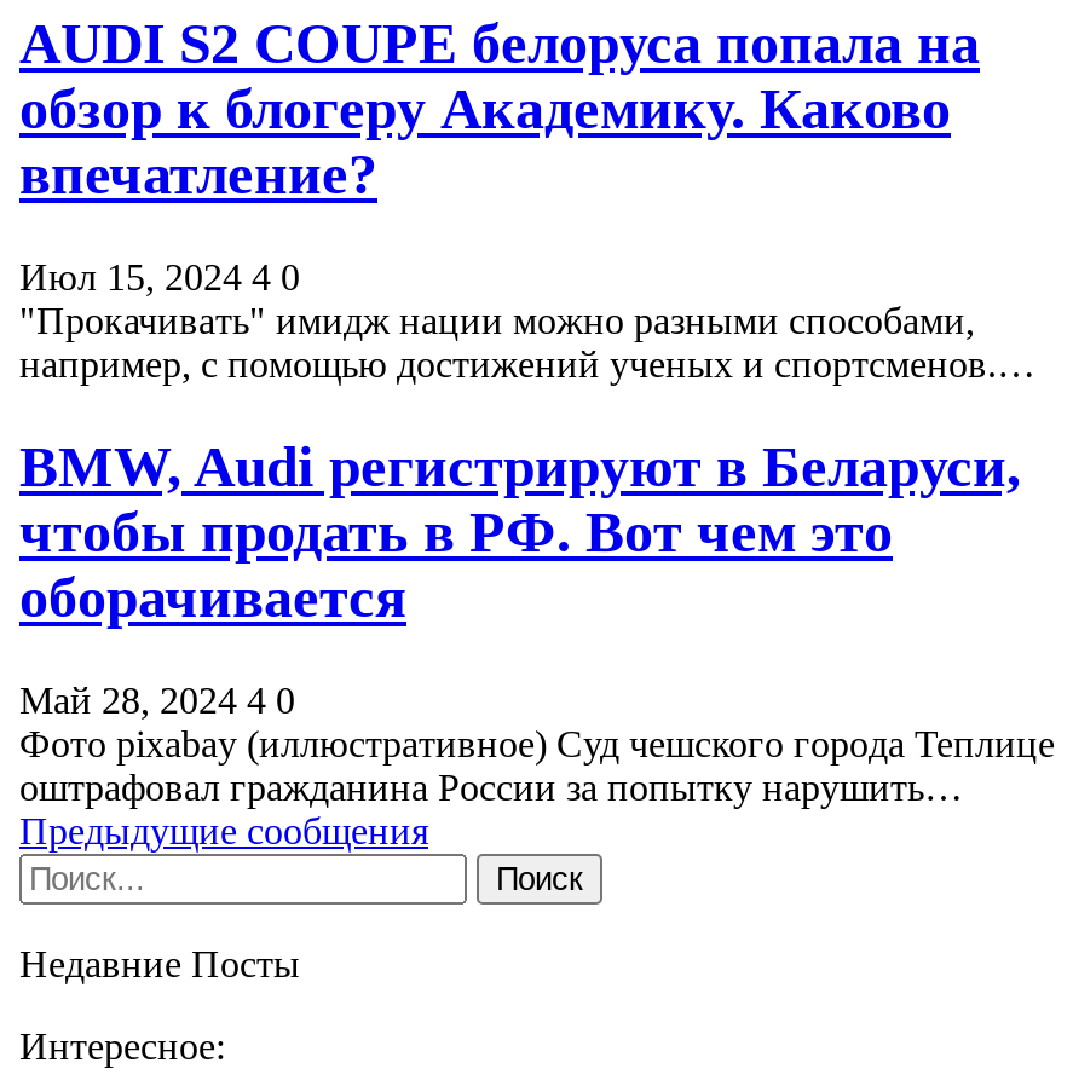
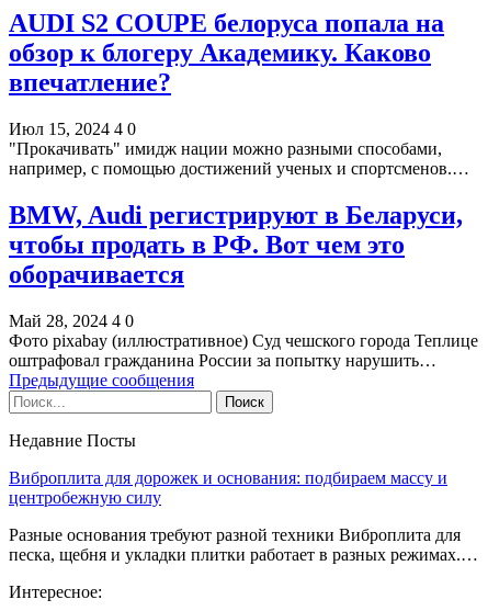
+ Виброплита для дорожек и основания: подбираем массу и
+ центробежную силу
+ Разные основания требуют разной техники Виброплита для
+ песка, щебня и укладки плитки работает в разных режимах.…
